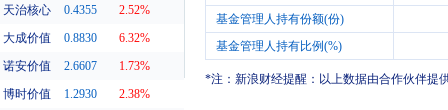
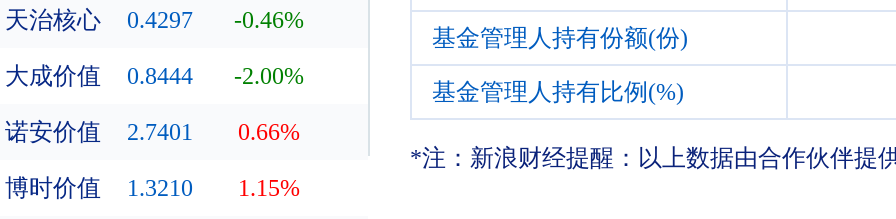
- 0.4355
+ 0.4297

- 2.52%
+ -0.46%

- 0.8830
+ 0.8444

- 6.32%
+ -2.00%

- 2.6607
+ 2.7401

- 1.73%
+ 0.66%

- 1.2930
+ 1.3210

- 2.38%
+ 1.15%
